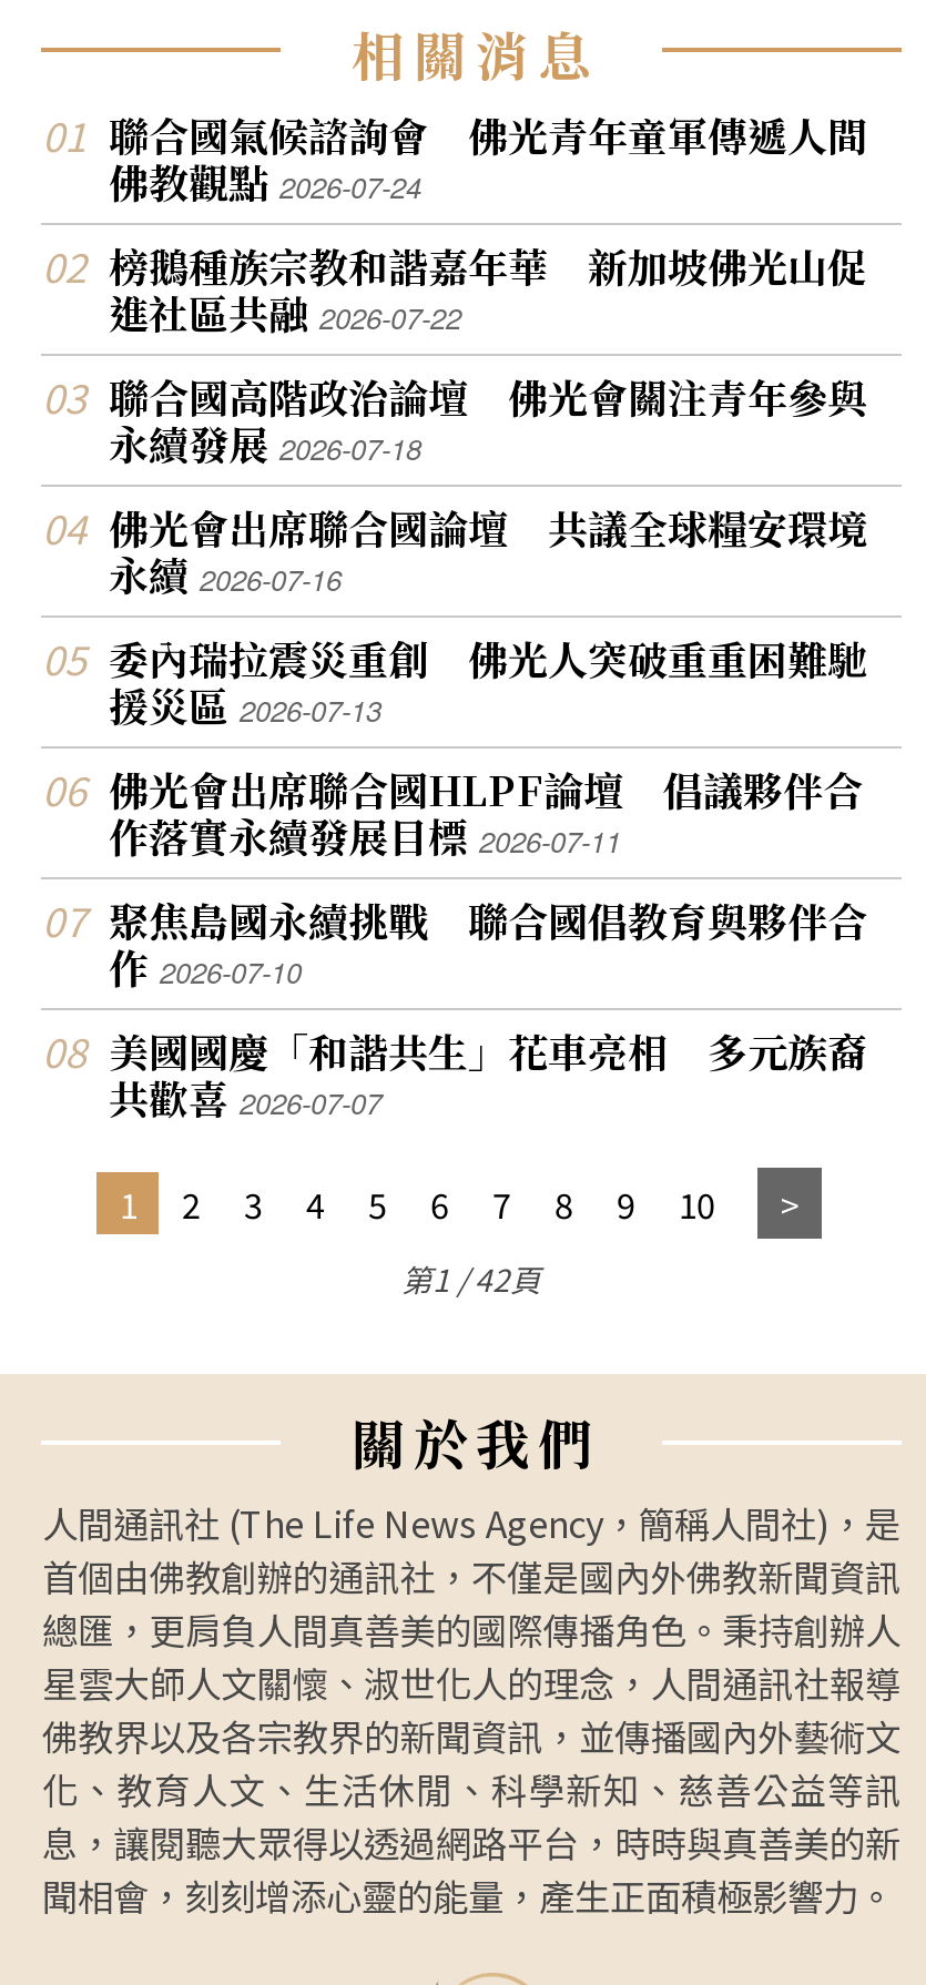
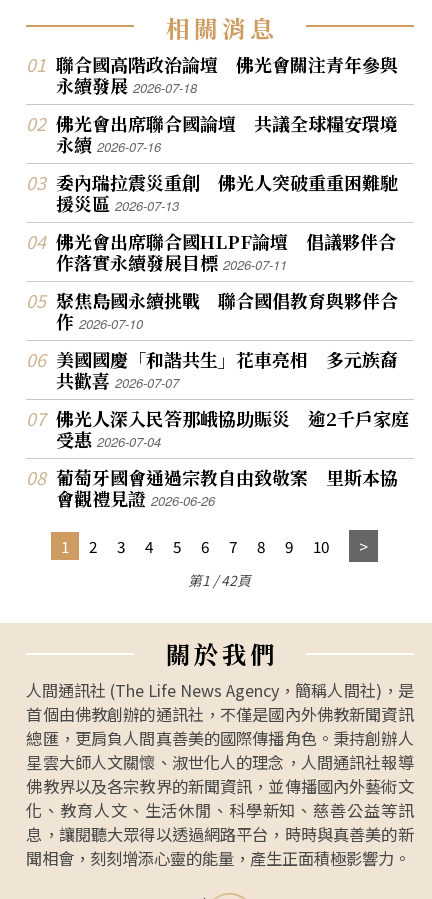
- 聯合國氣候諮詢會 佛光青年童軍傳遞人間
- 佛教觀點2026-07-24
- 榜鵝種族宗教和諧嘉年華 新加坡佛光山促
- 進社區共融2026-07-22

moved up: 聯合國高階政治論壇 佛光會關注青年參與 | 永續發展2026-07-18 | 佛光會出席聯合國論壇 共議全球糧安環境 | ... | 美國國慶「和諧共生」花車亮相 多元族裔 | 共歡喜2026-07-07

+ 佛光人深入民答那峨協助賑災 逾2千戶家庭
+ 受惠2026-07-04
+ 葡萄牙國會通過宗教自由致敬案 里斯本協
+ 會觀禮見證2026-06-26
